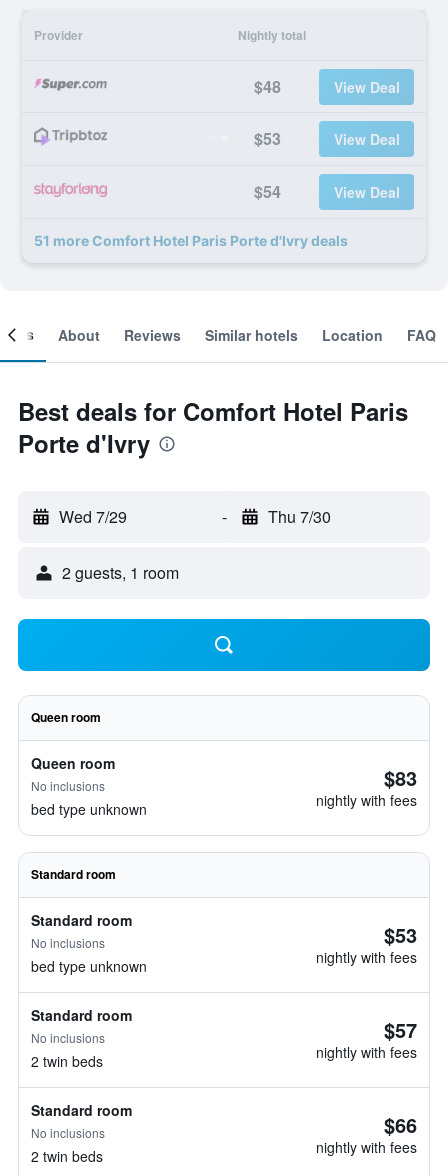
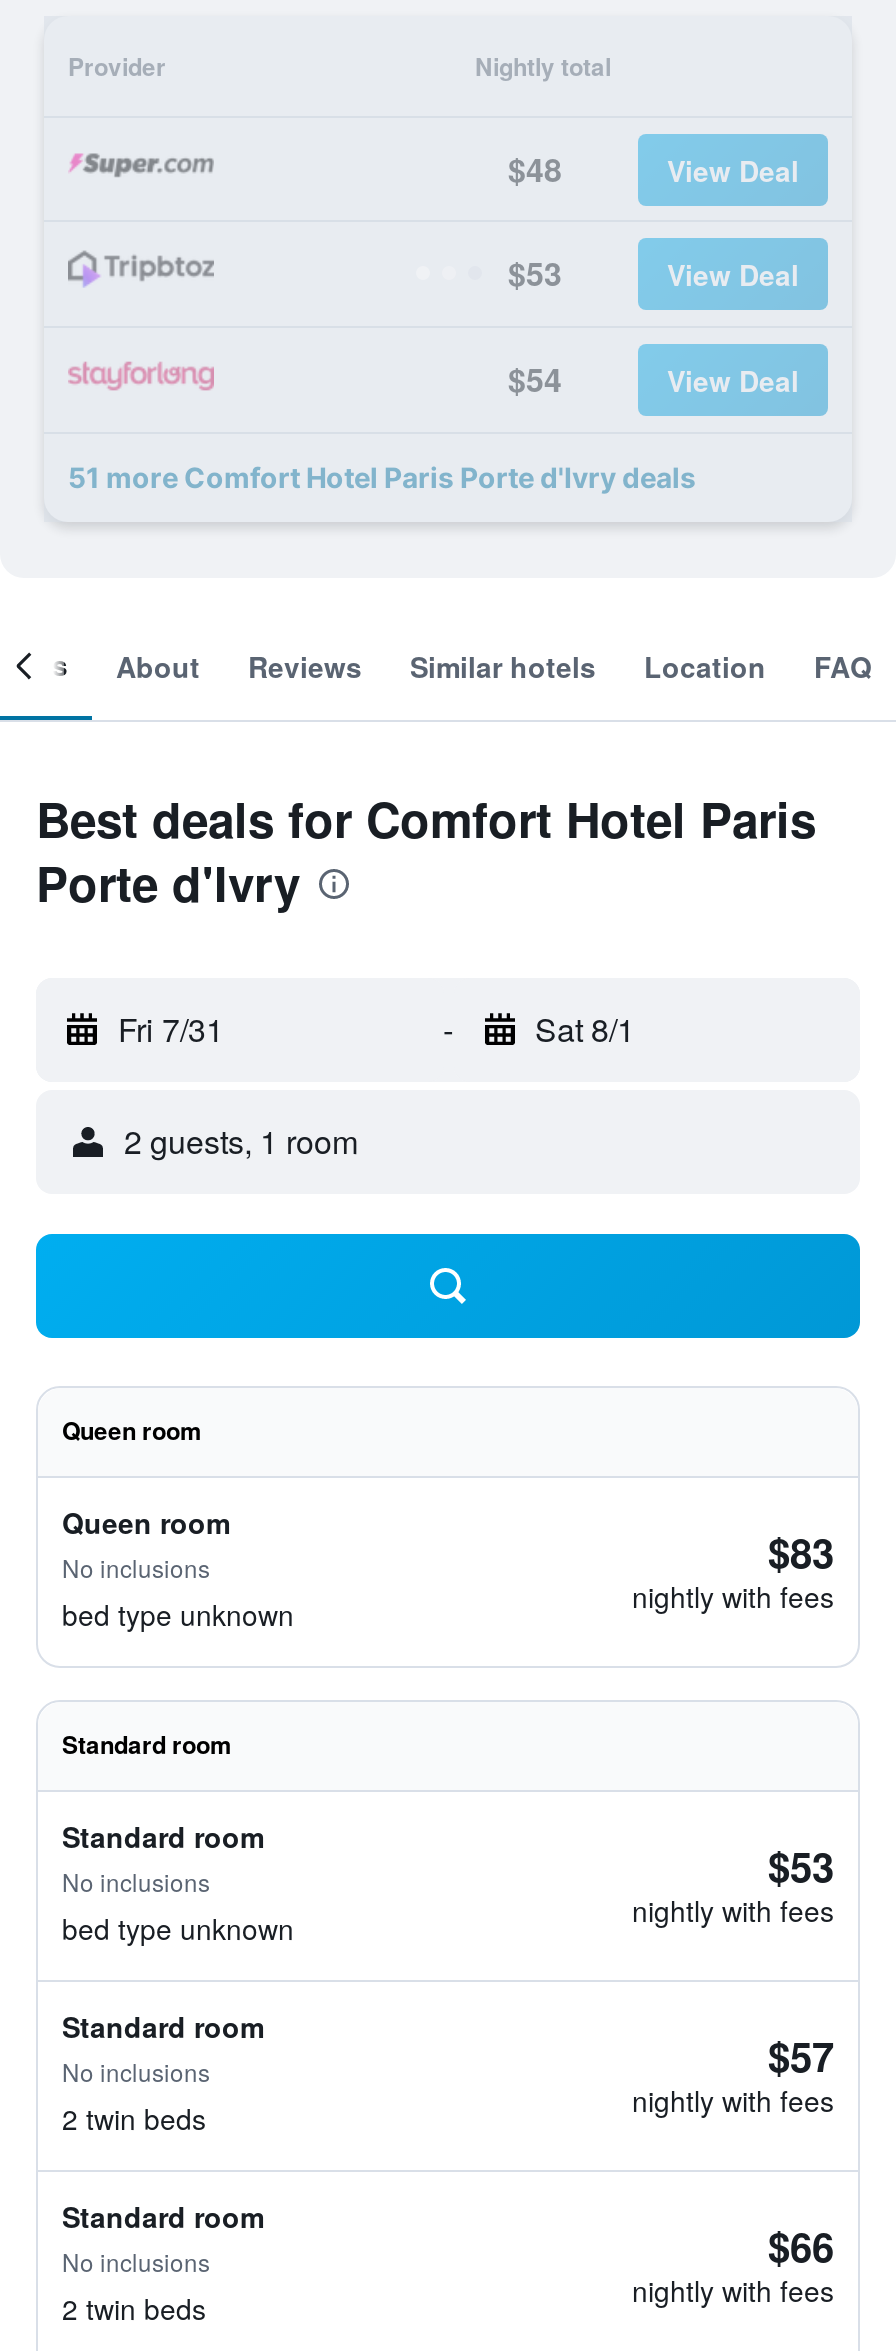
- Wed 7/29
+ Fri 7/31

- Thu 7/30
+ Sat 8/1
